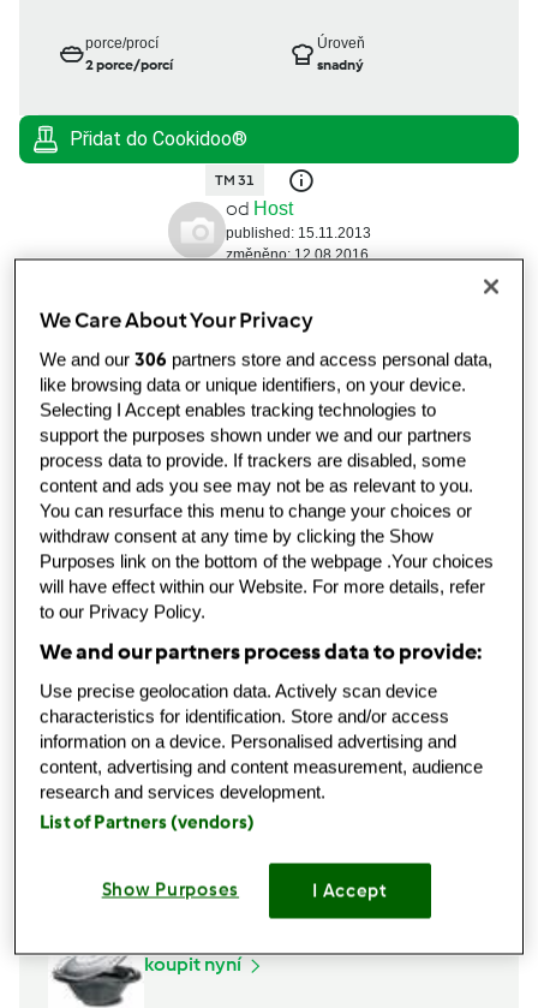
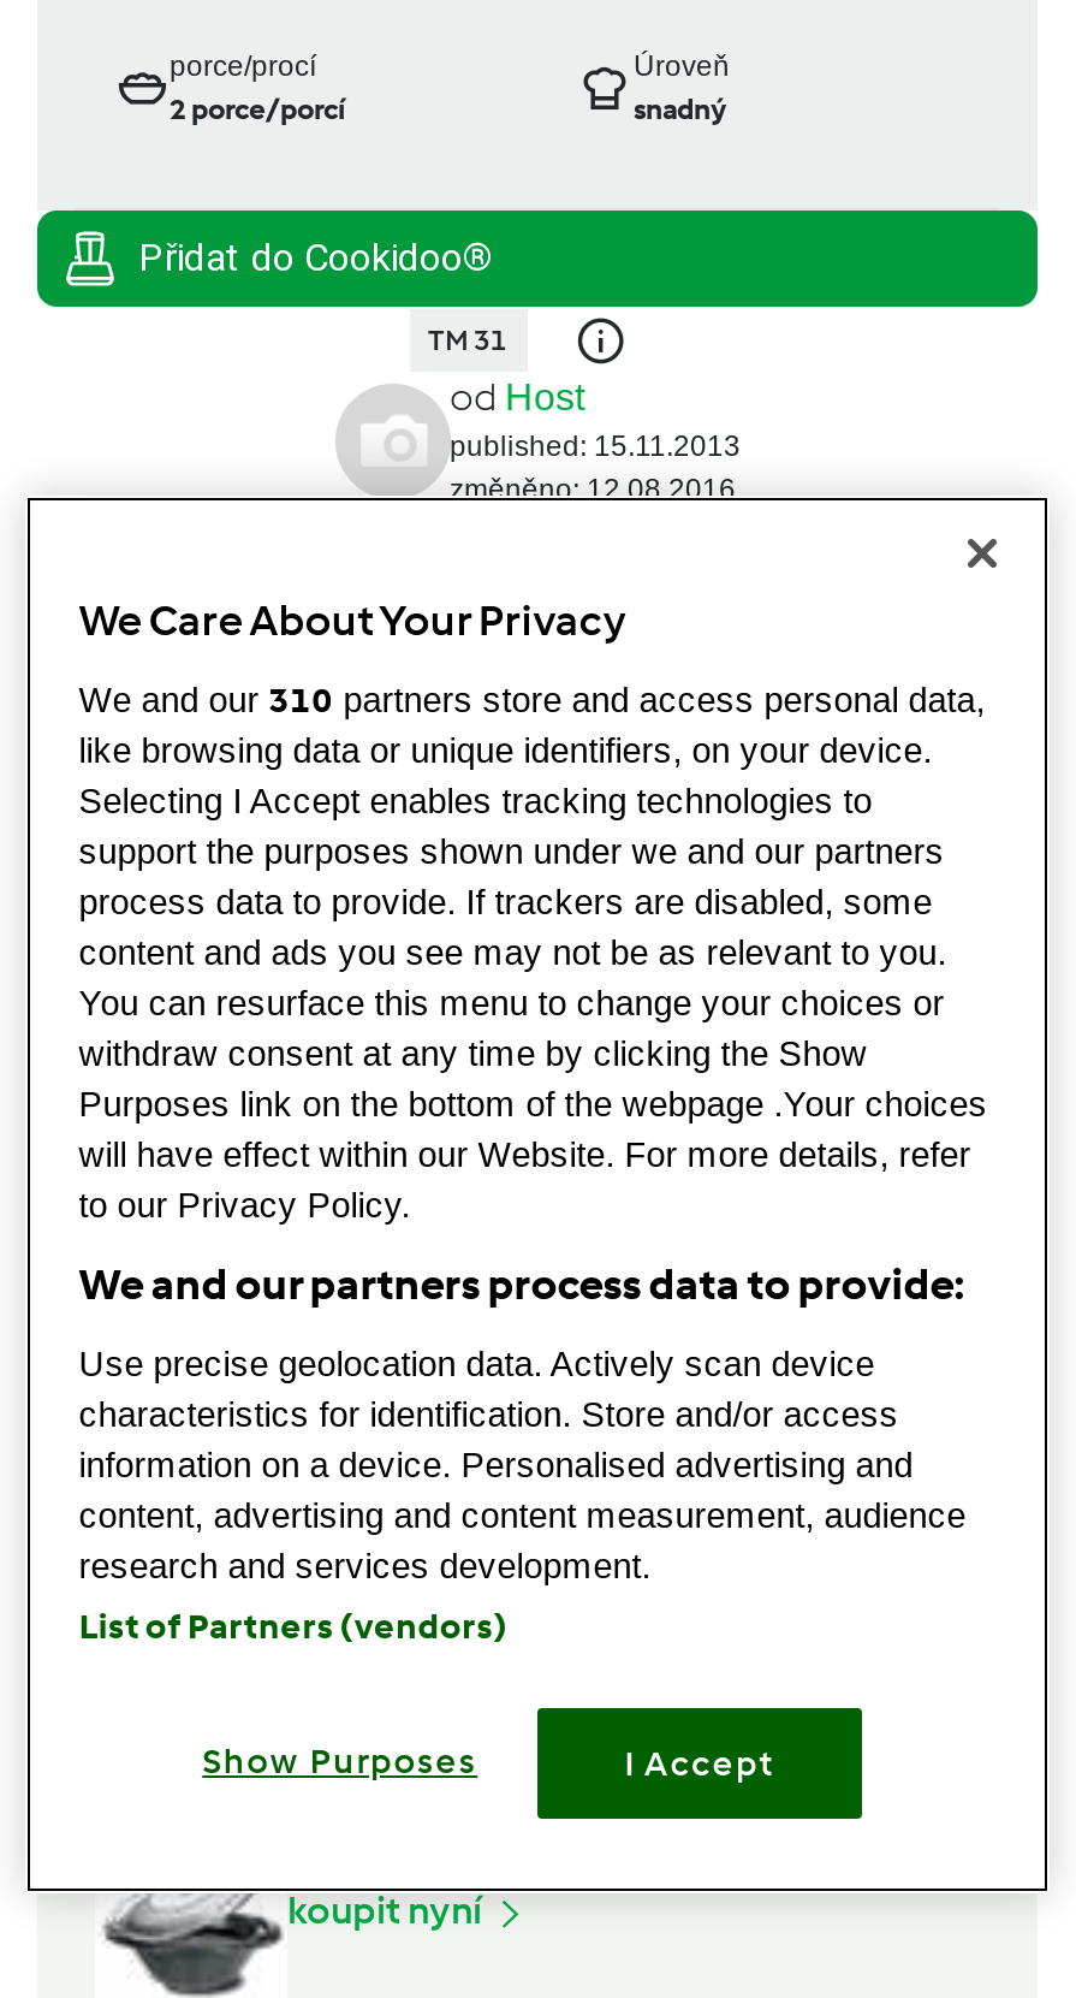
- We and our 306 partners store and access personal data,
+ We and our 310 partners store and access personal data,
